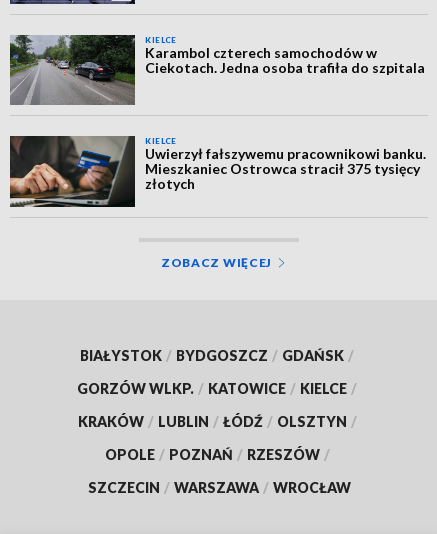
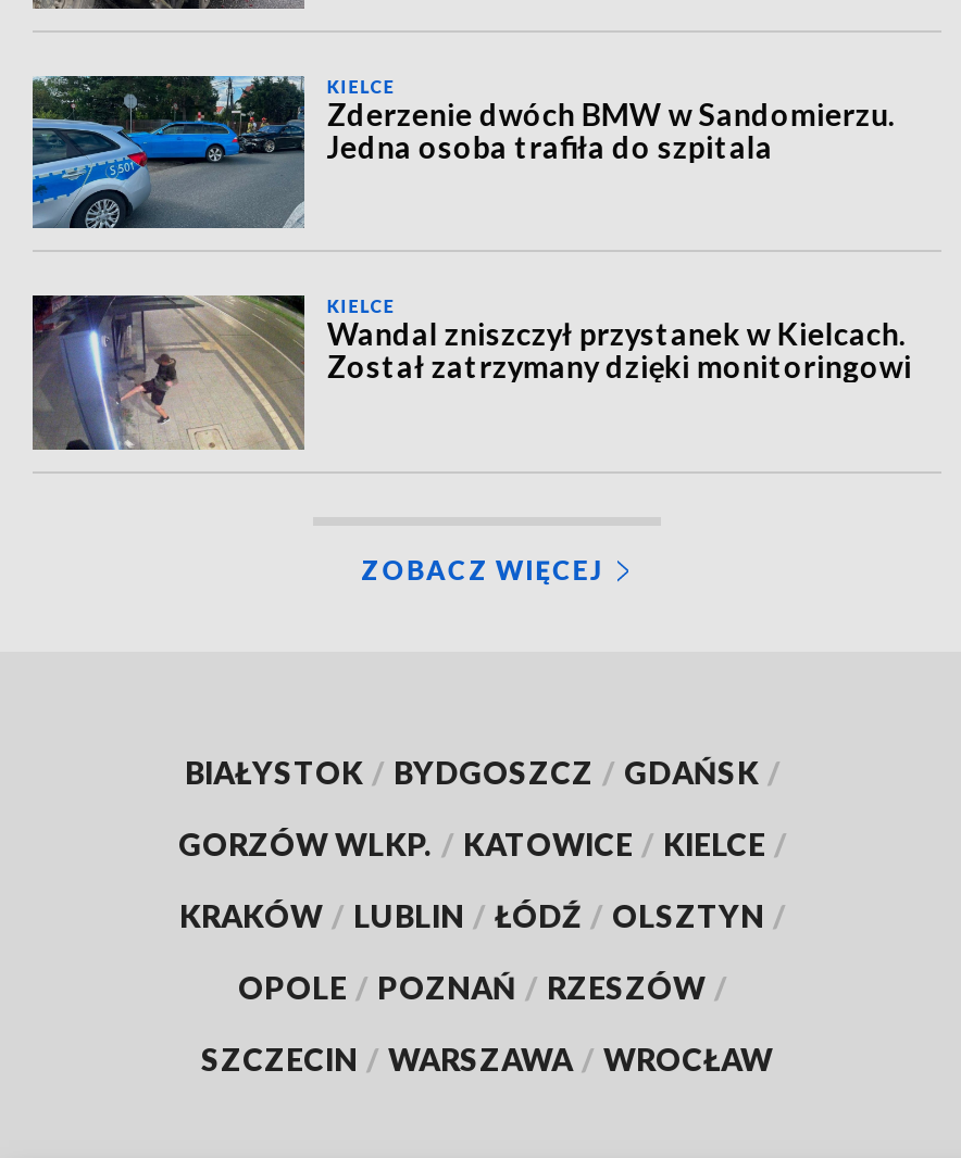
- [image]
- Karambol czterech samochodów w
- Ciekotach. Jedna osoba trafiła do szpitala
+ [image]
+ Zderzenie dwóch BMW w Sandomierzu.
+ Jedna osoba trafiła do szpitala

- [image]
- Uwierzył fałszywemu pracownikowi banku.
- Mieszkaniec Ostrowca stracił 375 tysięcy
- złotych
+ [image]
+ Wandal zniszczył przystanek w Kielcach.
+ Został zatrzymany dzięki monitoringowi
